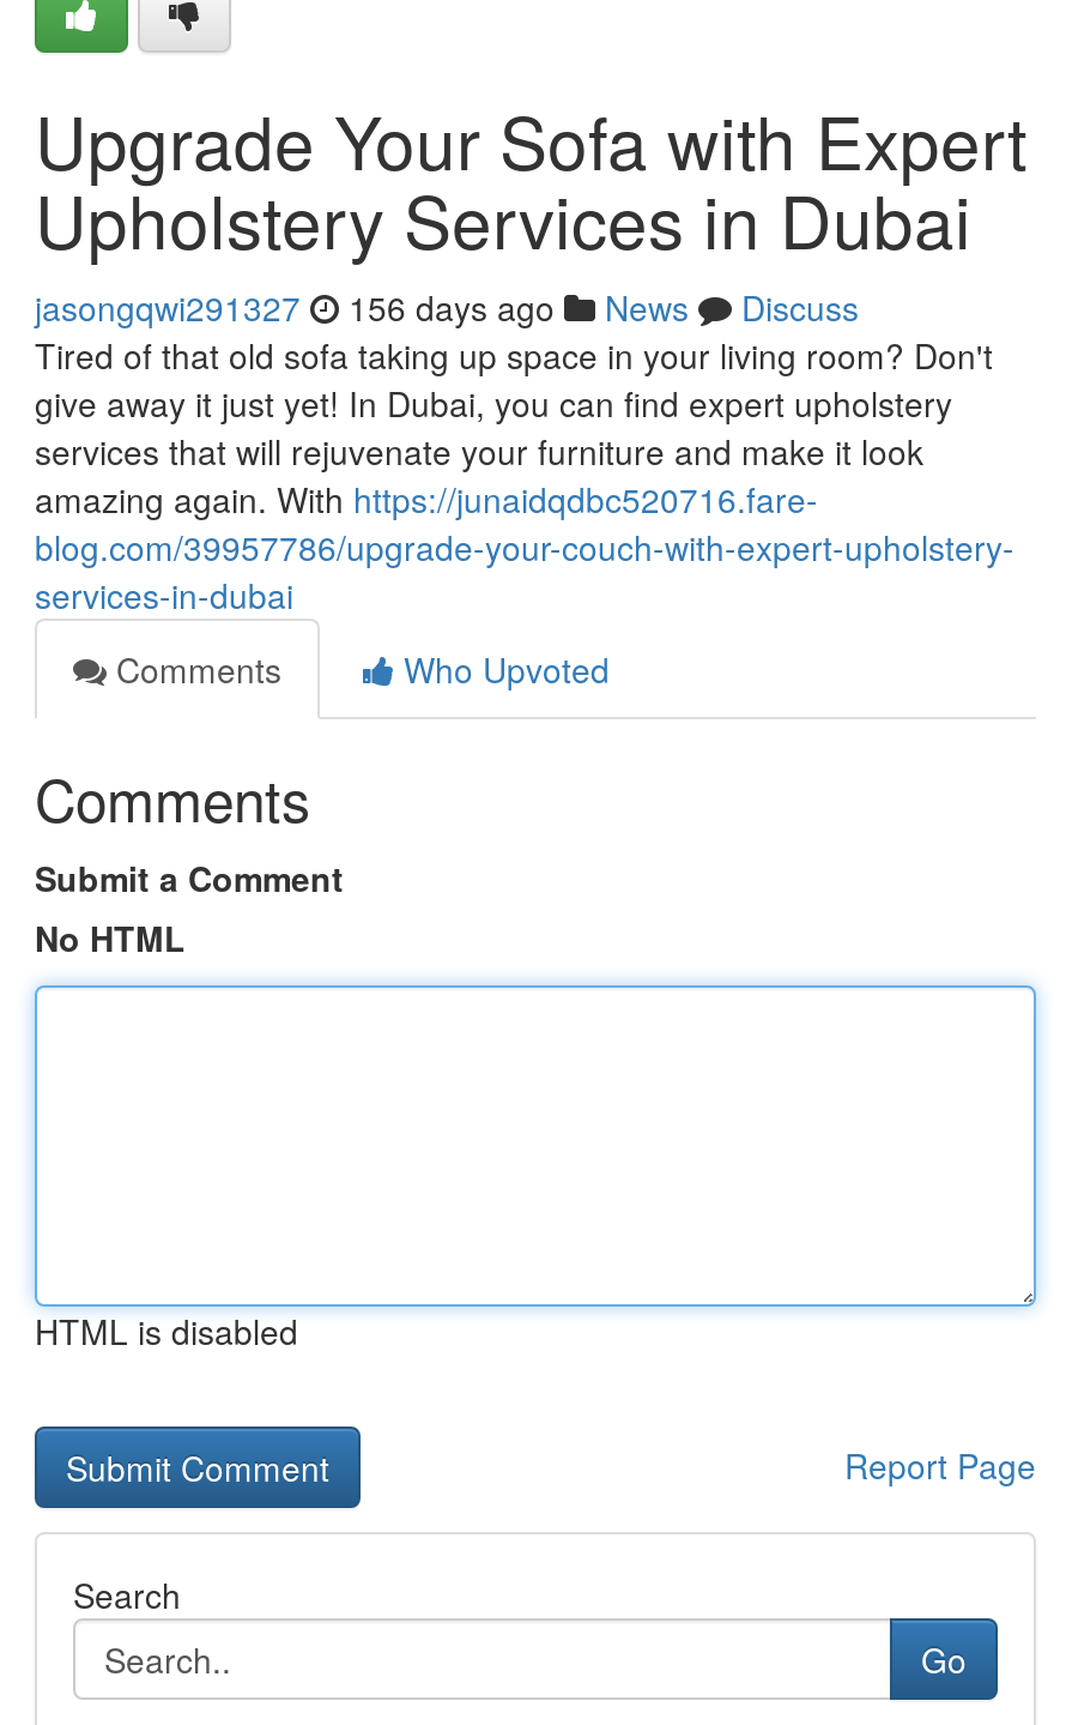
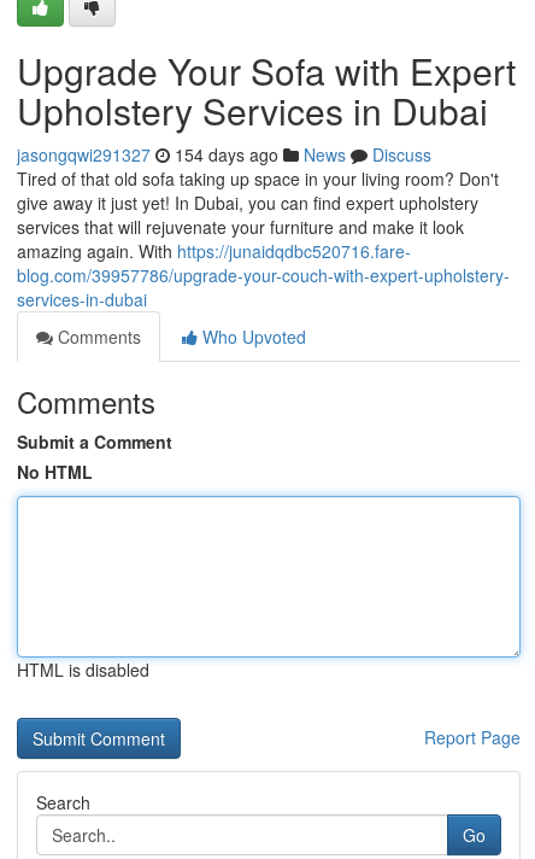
- jasongqwi291327 156 days ago News Discuss
+ jasongqwi291327 154 days ago News Discuss
